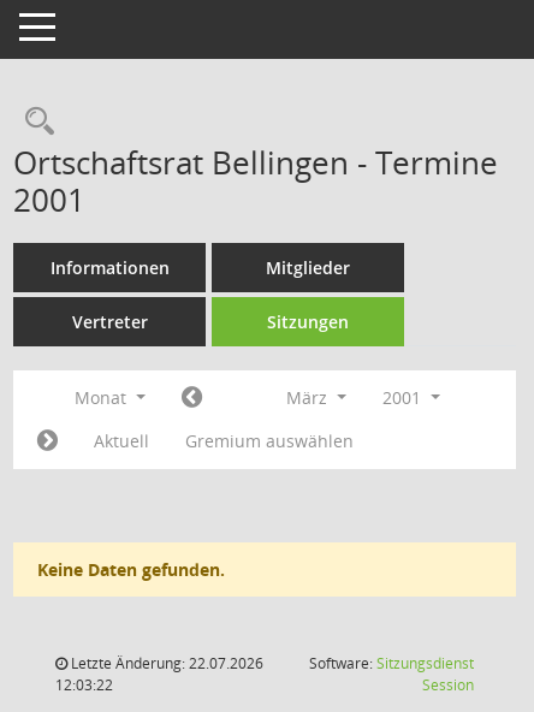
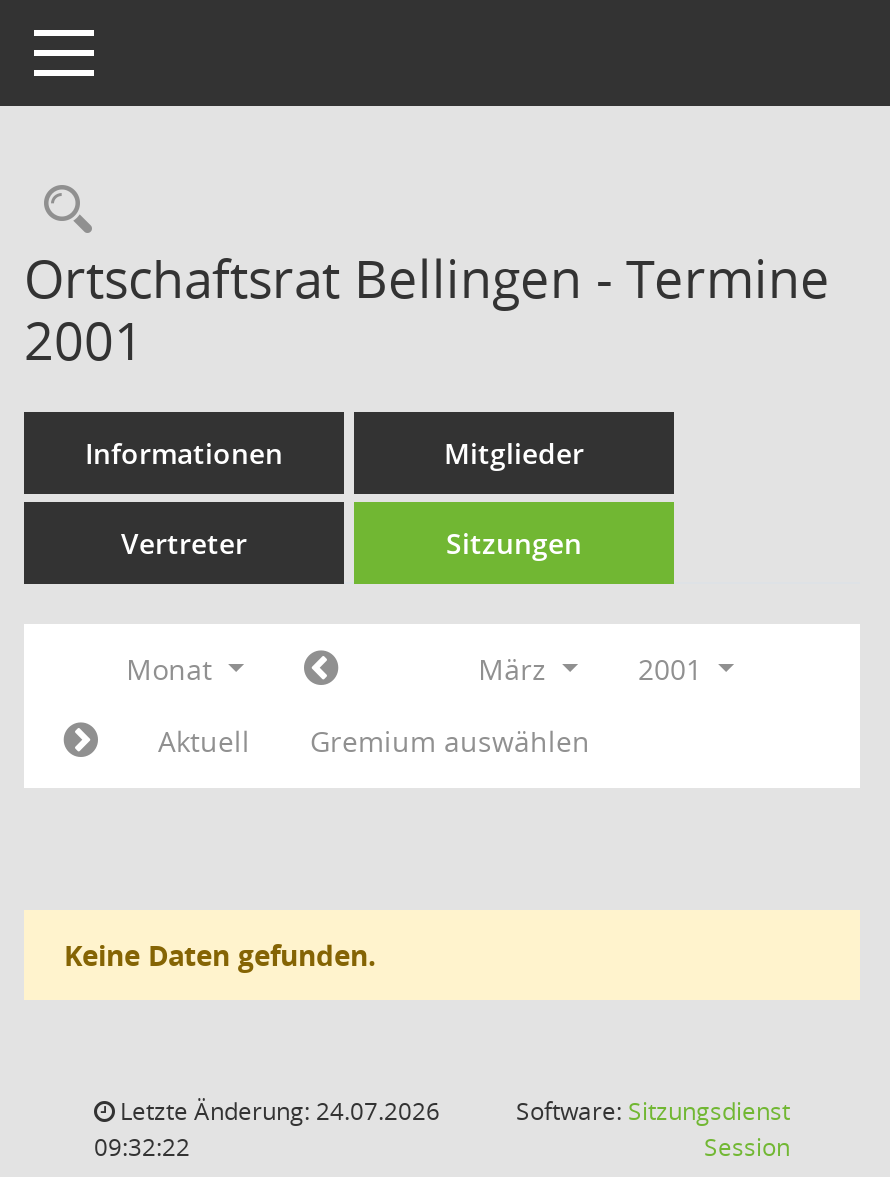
- Letzte Änderung: 22.07.2026
+ Letzte Änderung: 24.07.2026

- 12:03:22
+ 09:32:22
